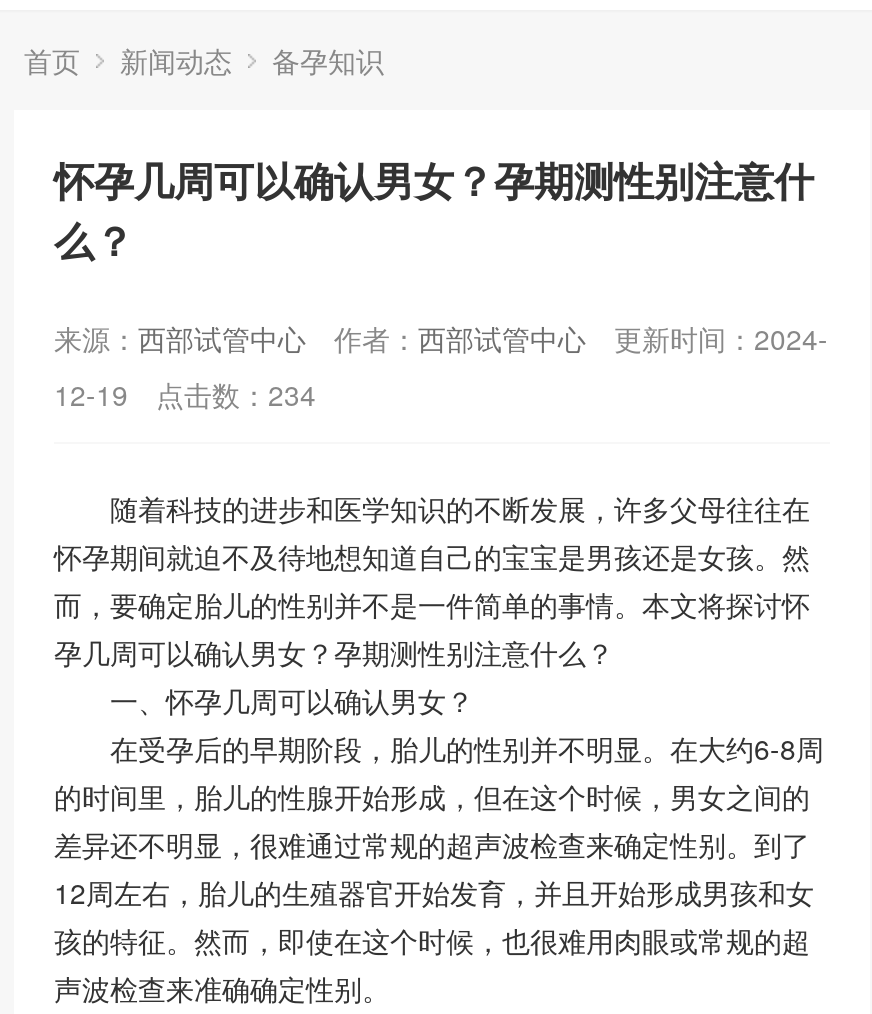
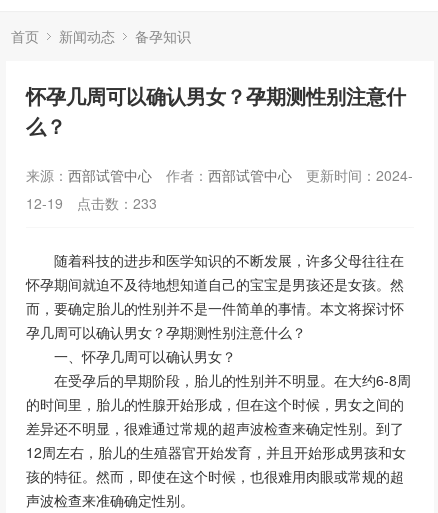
- 12-19 点击数：234
+ 12-19 点击数：233
